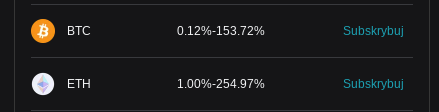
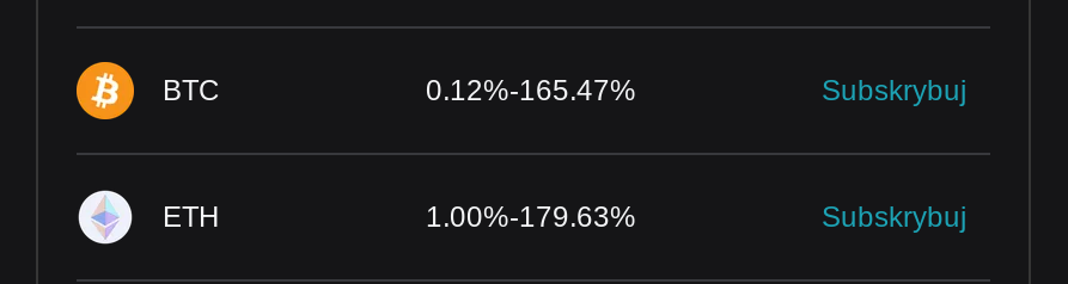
- 0.12%-153.72%
+ 0.12%-165.47%

- 1.00%-254.97%
+ 1.00%-179.63%
